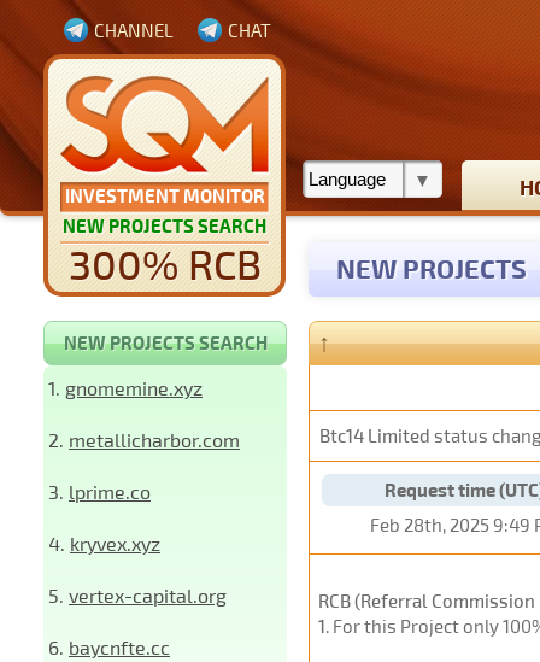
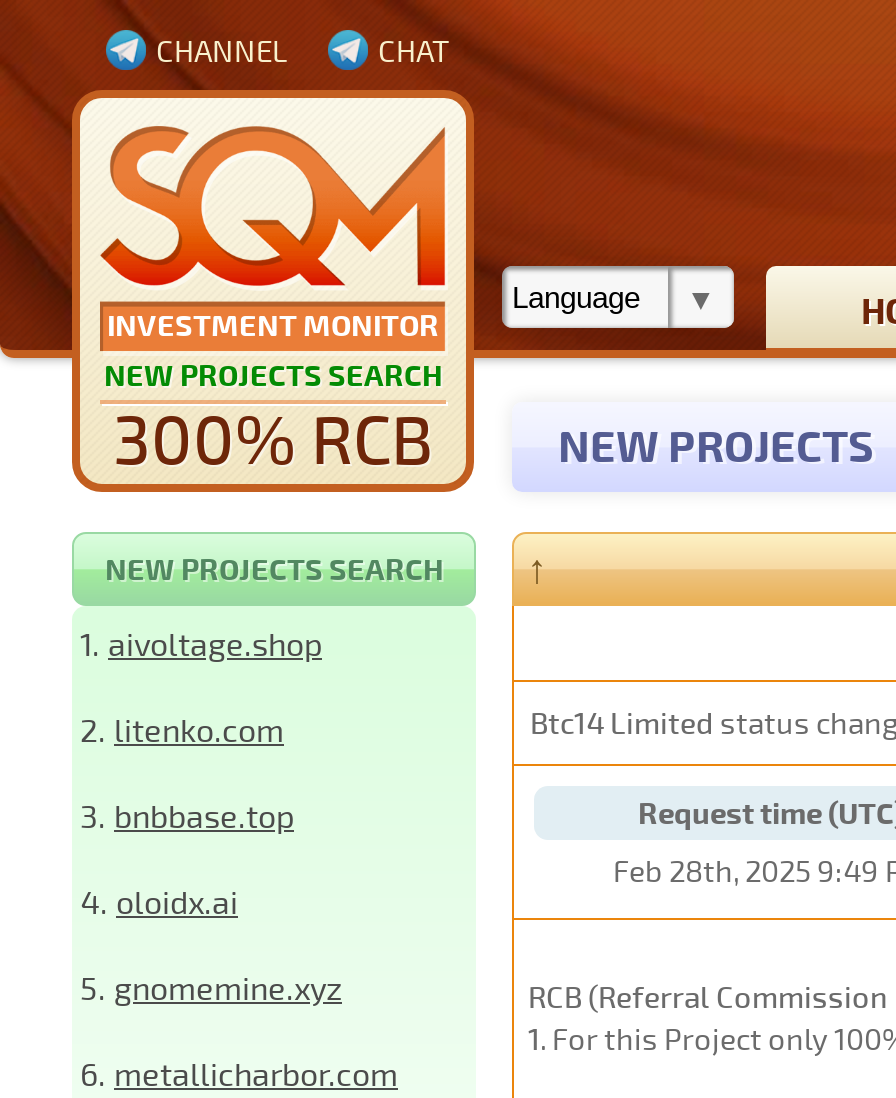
- 1. gnomemine.xyz
+ 1. aivoltage.shop

- 2. metallicharbor.com
+ 2. litenko.com

- 3. lprime.co
+ 3. bnbbase.top

- 4. kryvex.xyz
+ 4. oloidx.ai

- 5. vertex-capital.org
+ 5. gnomemine.xyz

- 6. baycnfte.cc
+ 6. metallicharbor.com
